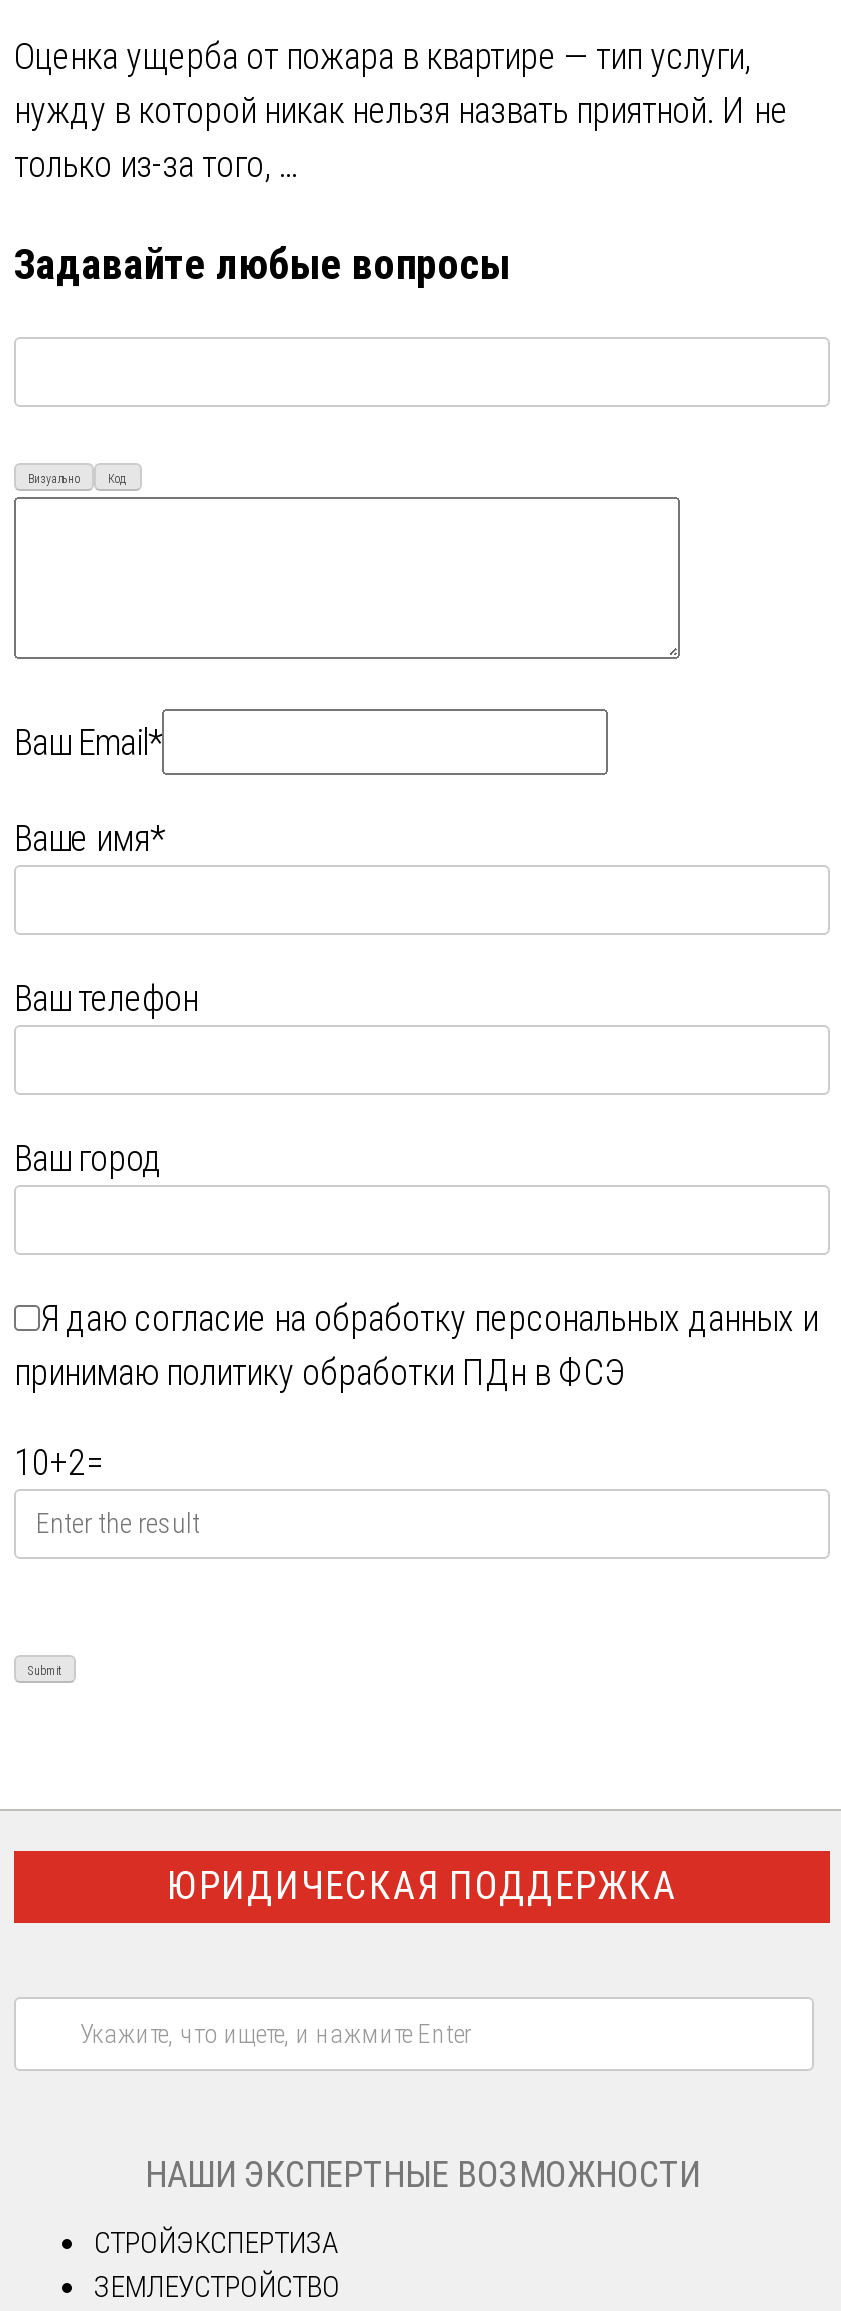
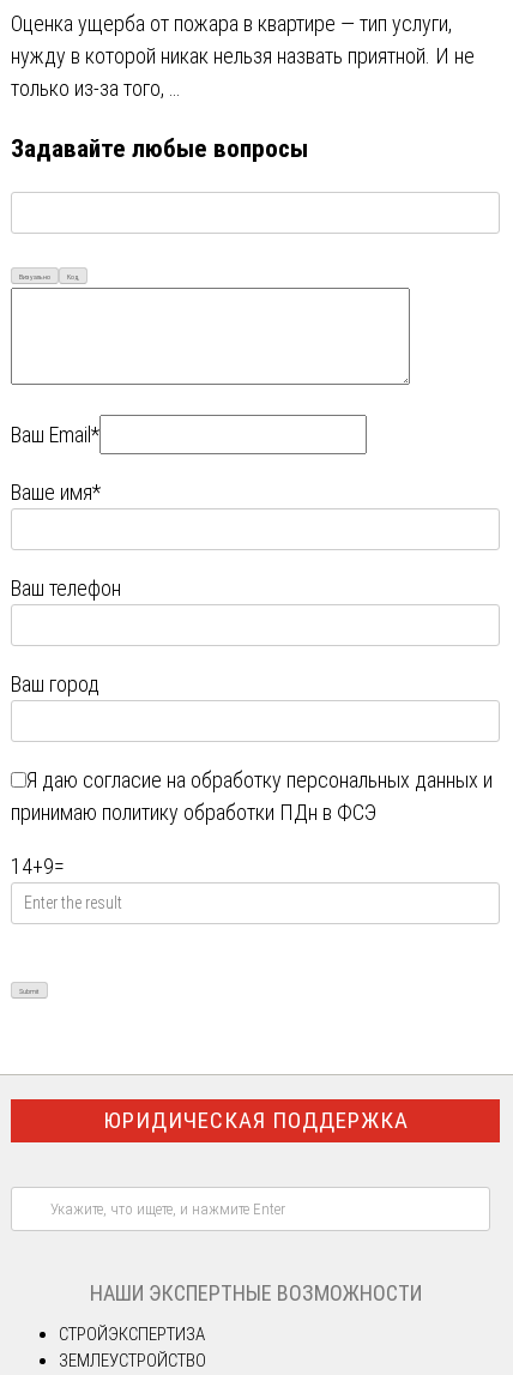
- 10+2=
+ 14+9=
